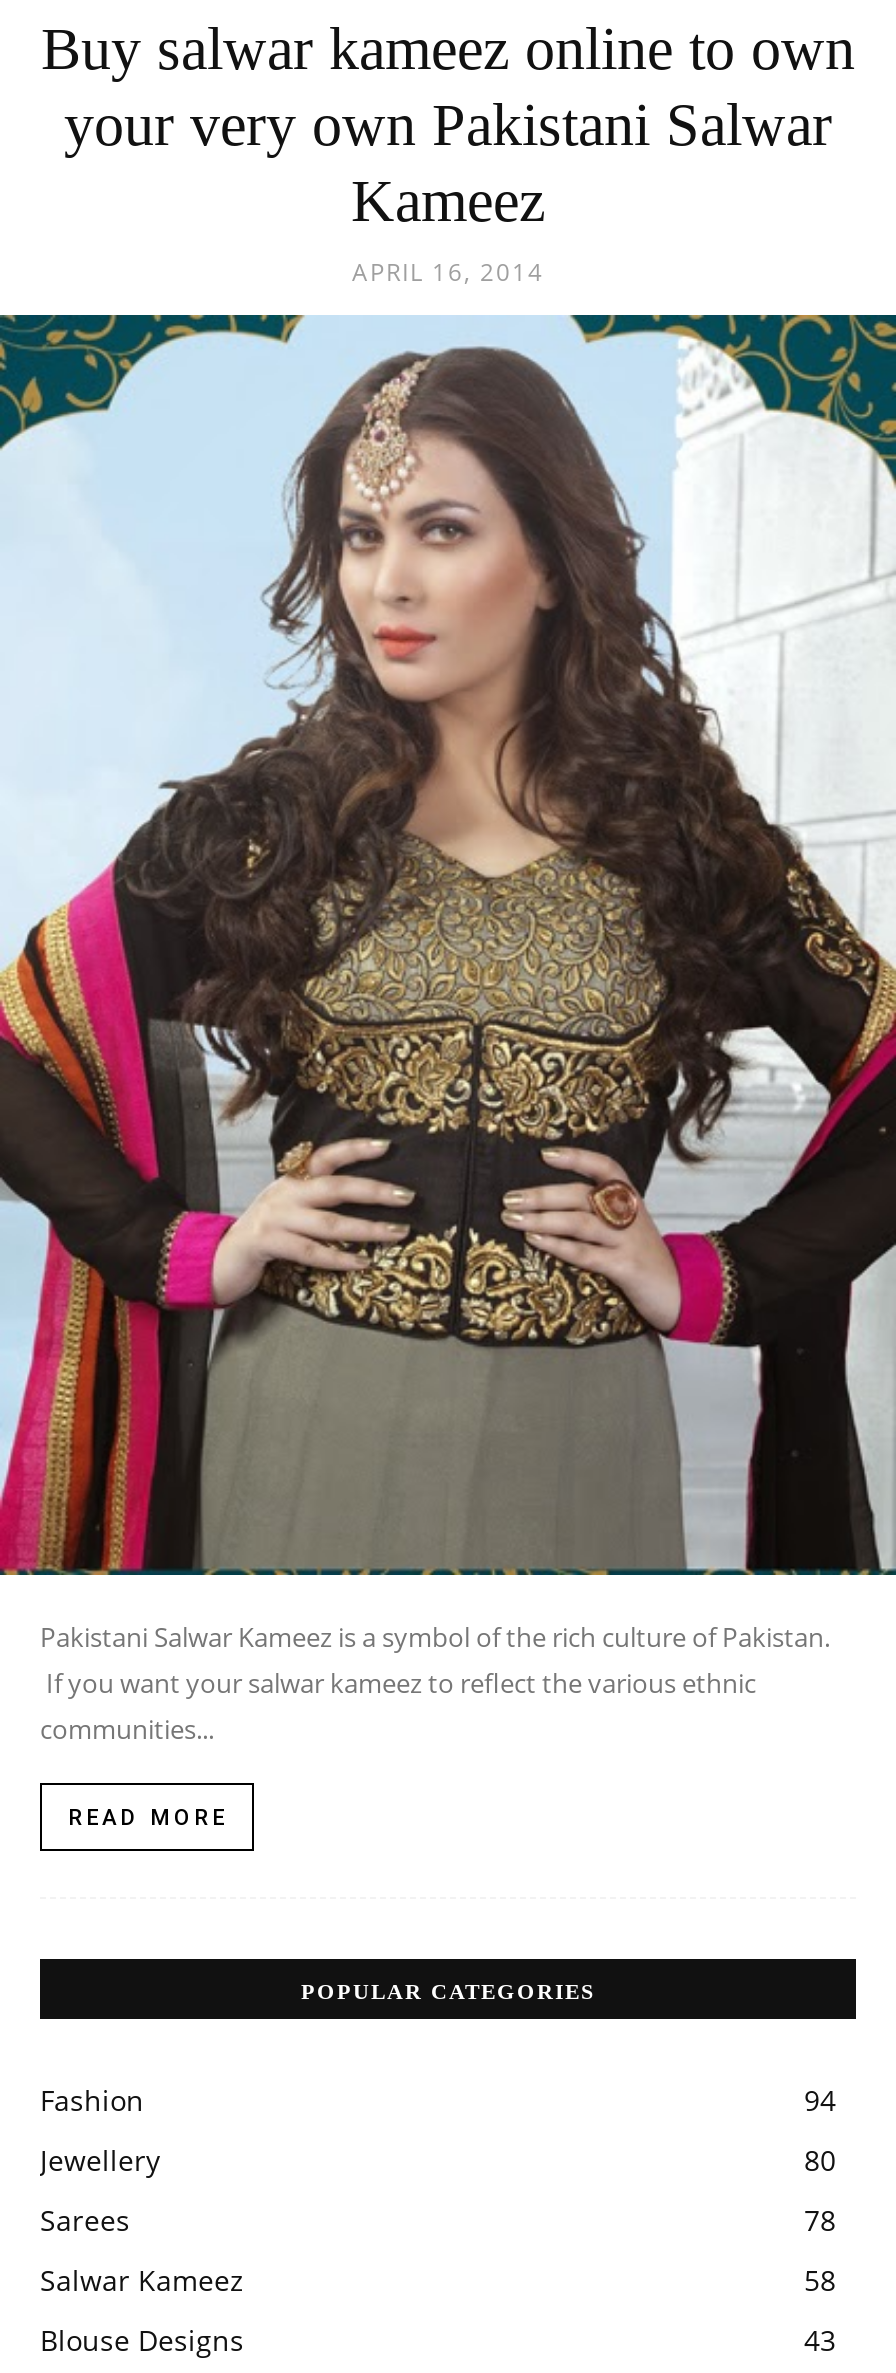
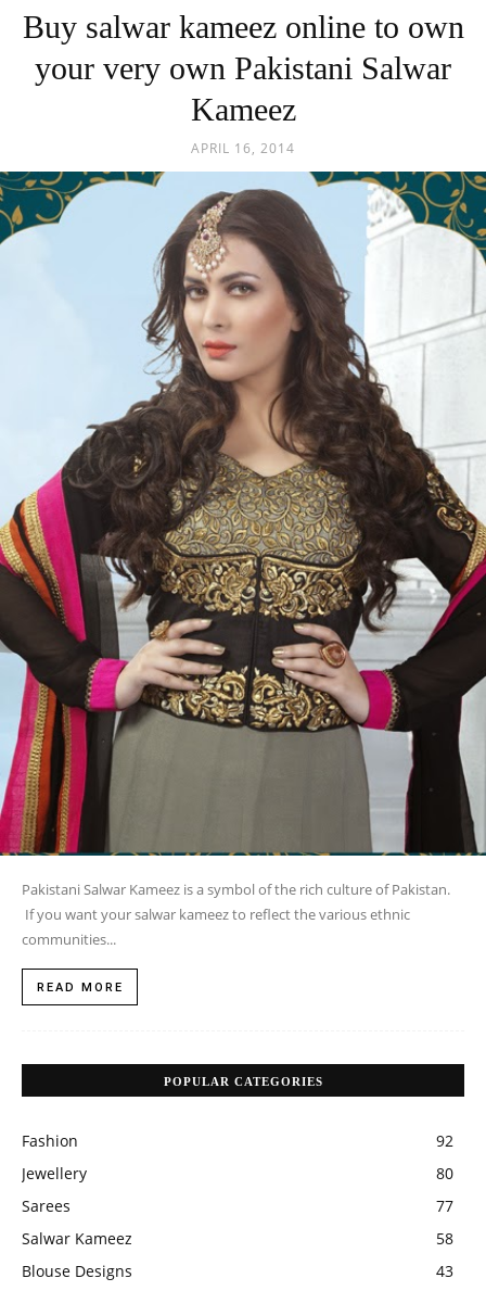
- 94
+ 92

- 78
+ 77
